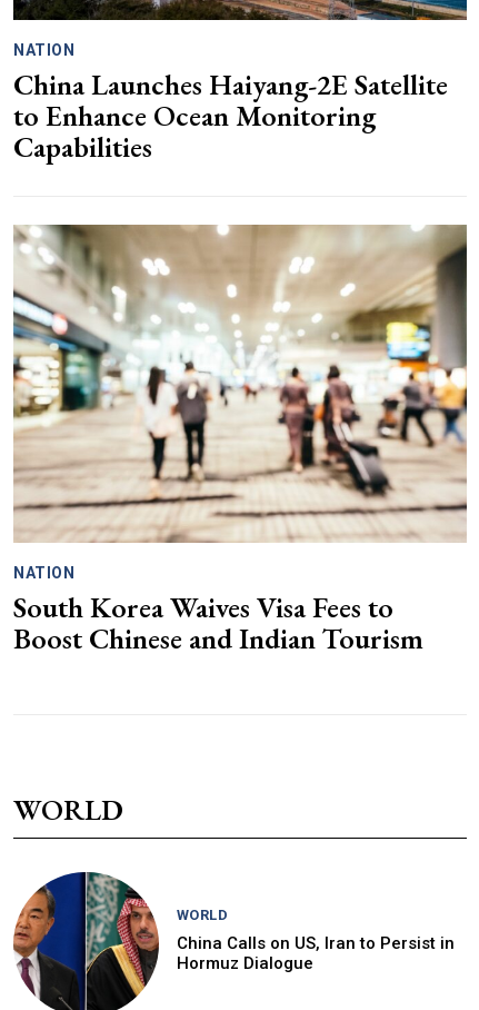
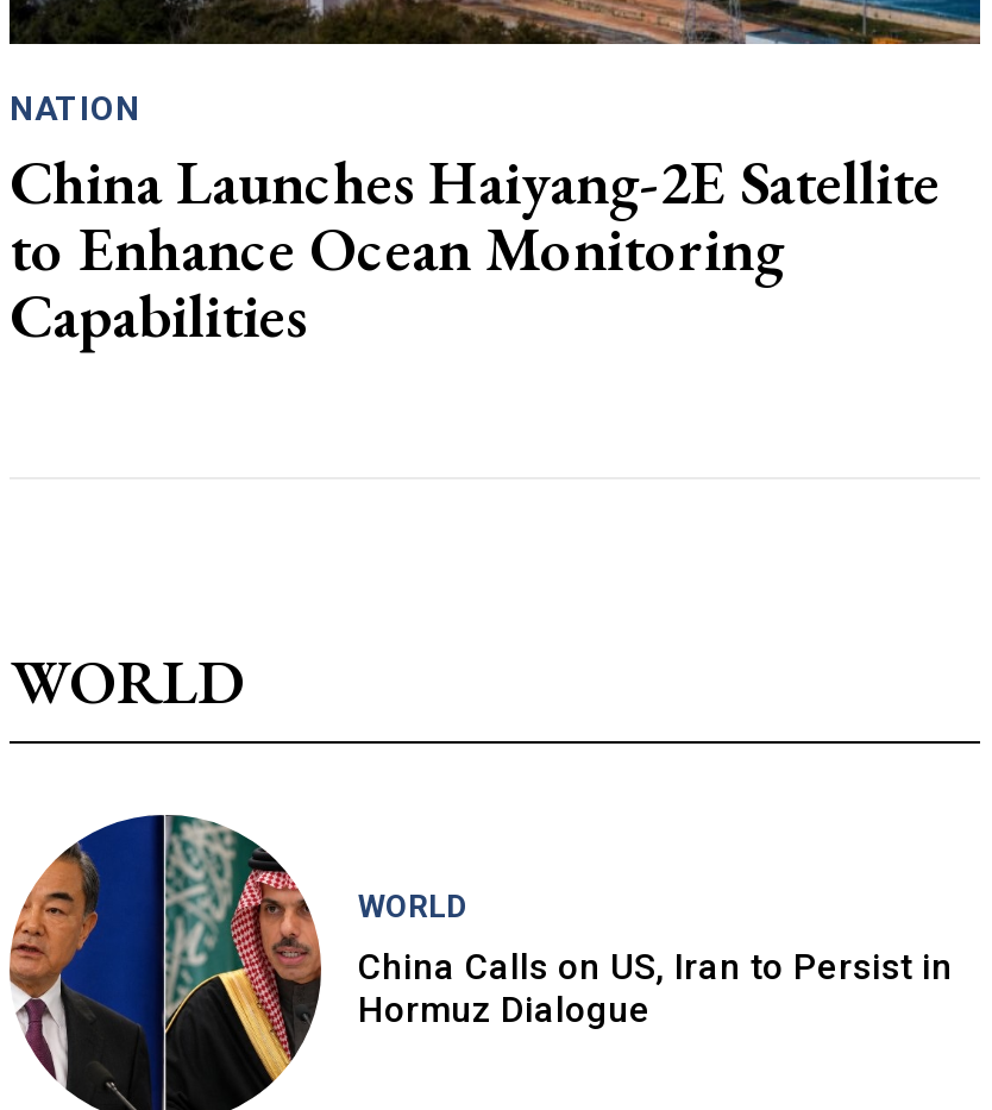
- [image]
- NATION
- South Korea Waives Visa Fees to
- Boost Chinese and Indian Tourism
